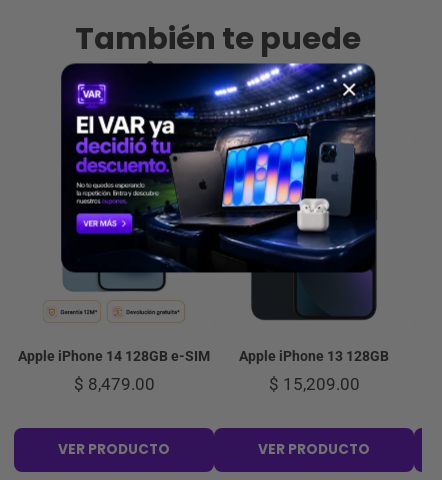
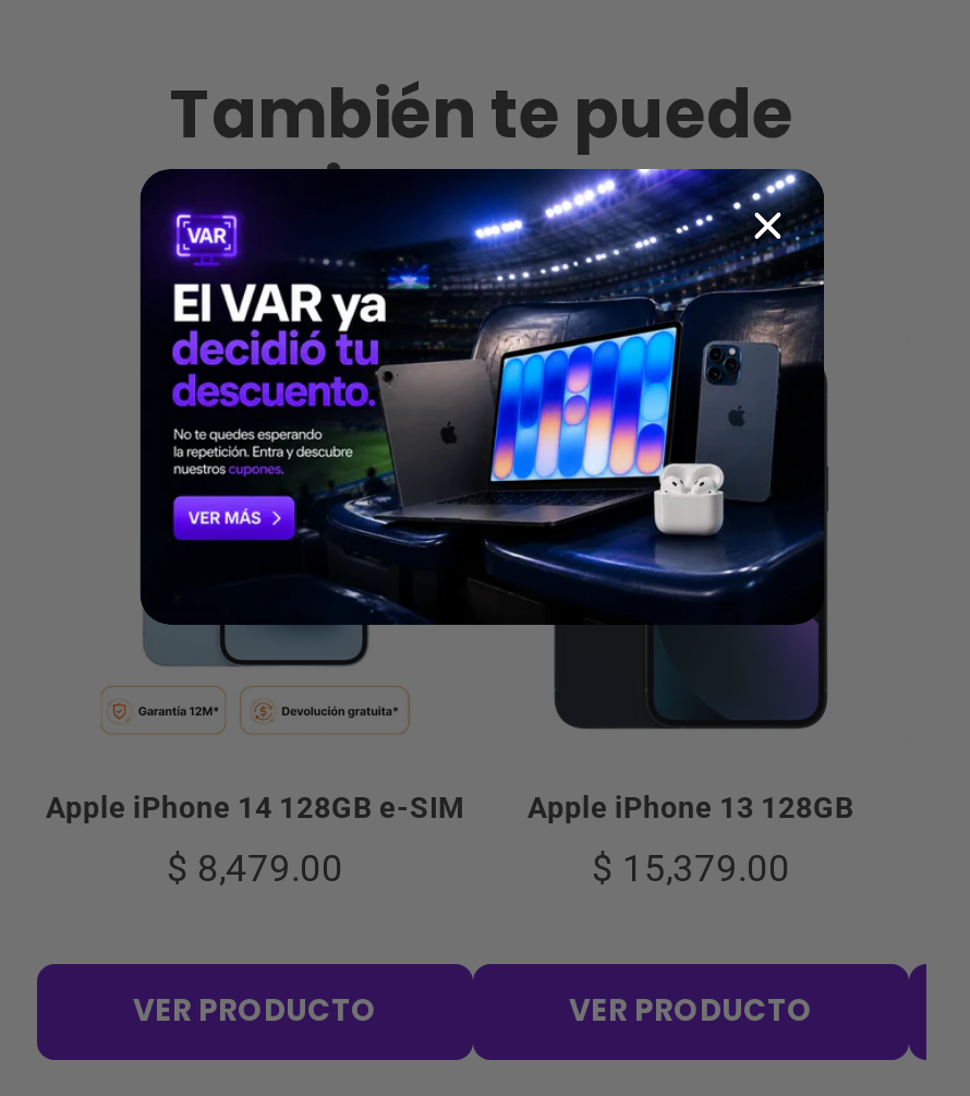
- $ 15,209.00
+ $ 15,379.00
